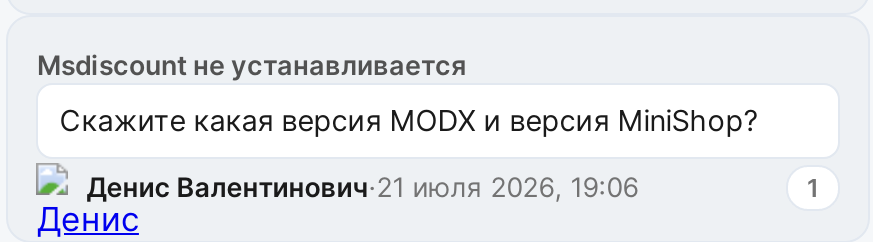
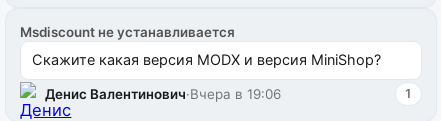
- Денис Валентинович·21 июля 2026, 19:06
+ Денис Валентинович·Вчера в 19:06
